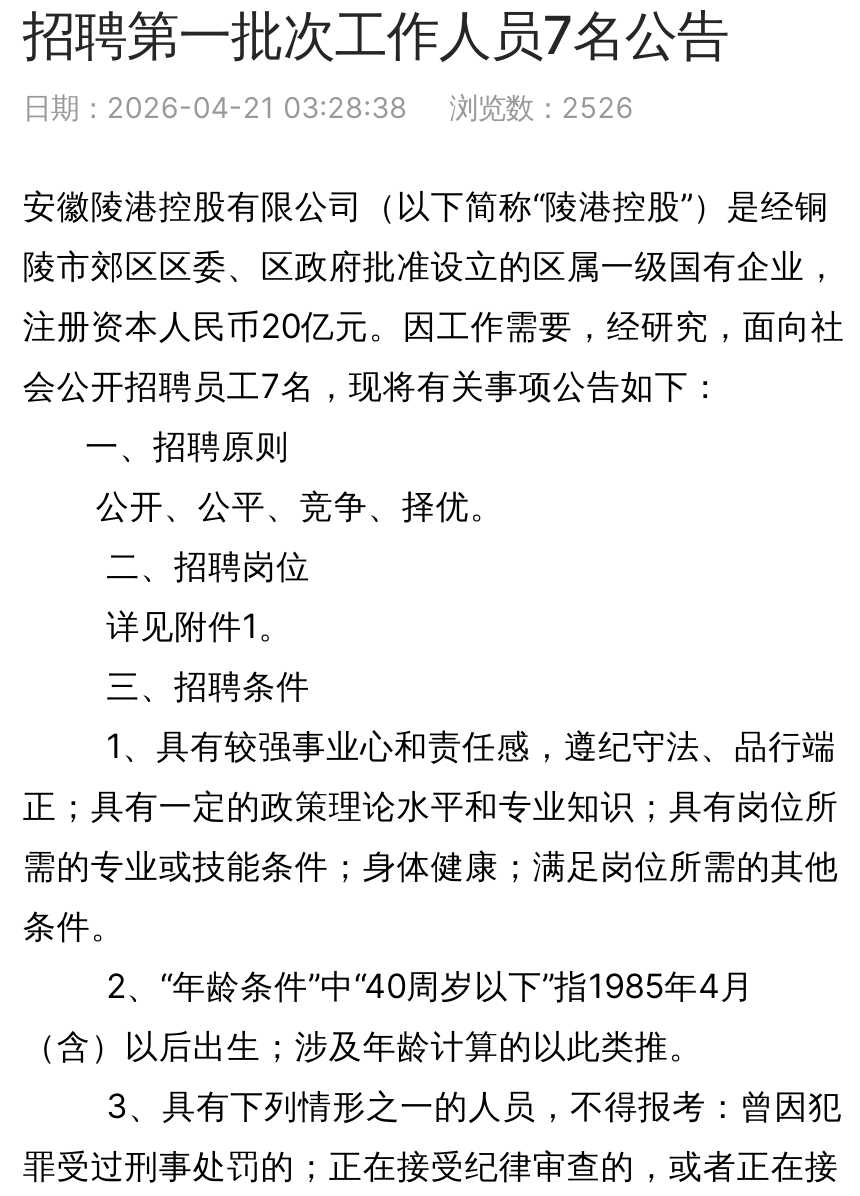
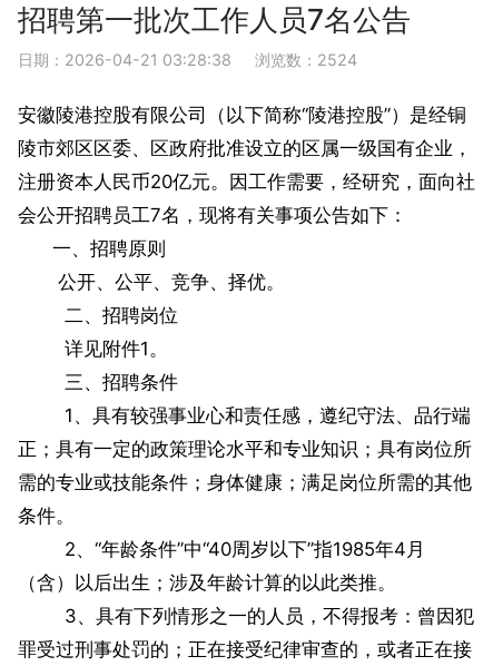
- 日期：2026-04-21 03:28:38浏览数：2526
+ 日期：2026-04-21 03:28:38浏览数：2524
